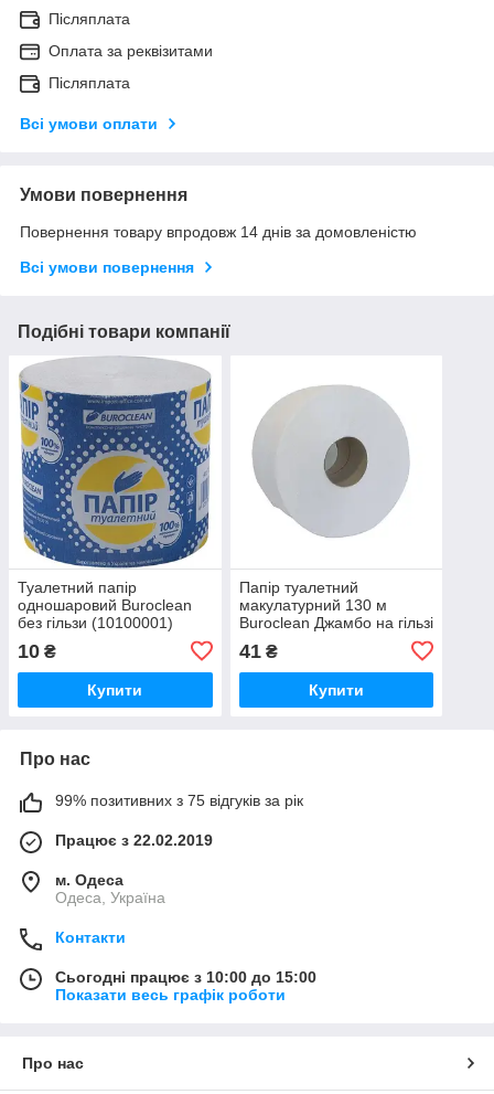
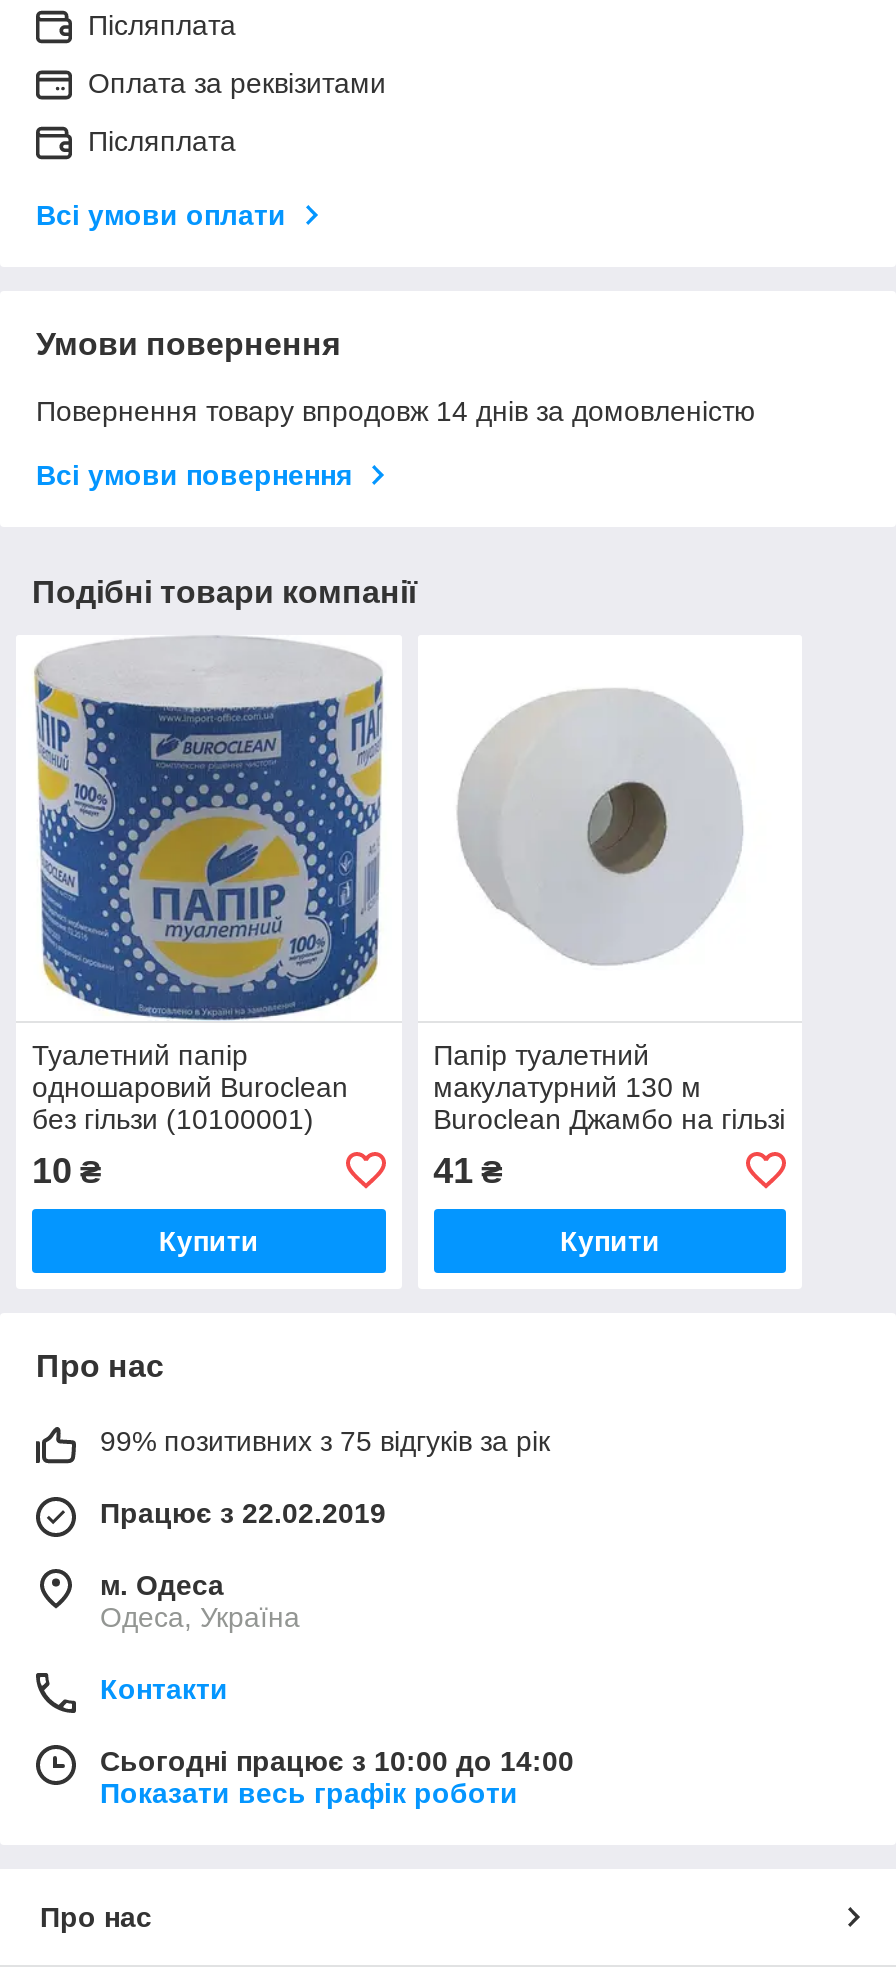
- Сьогодні працює з 10:00 до 15:00
+ Сьогодні працює з 10:00 до 14:00
